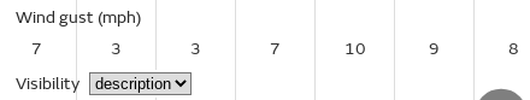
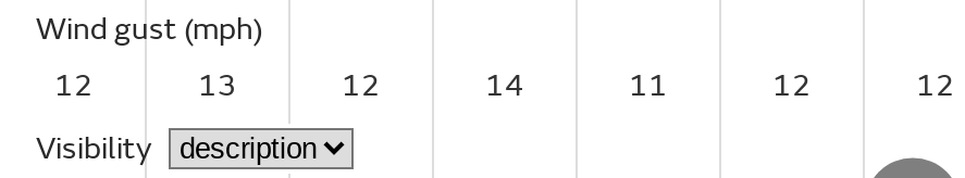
- 7
+ 12

- 3
+ 13

- 3
+ 12

- 7
+ 14

- 10
+ 11

- 9
+ 12

- 8
+ 12
